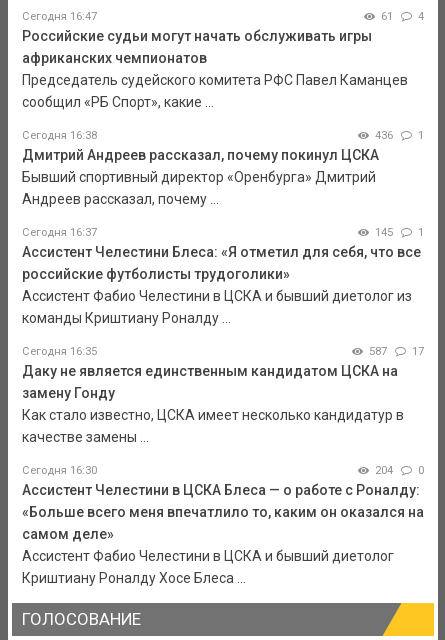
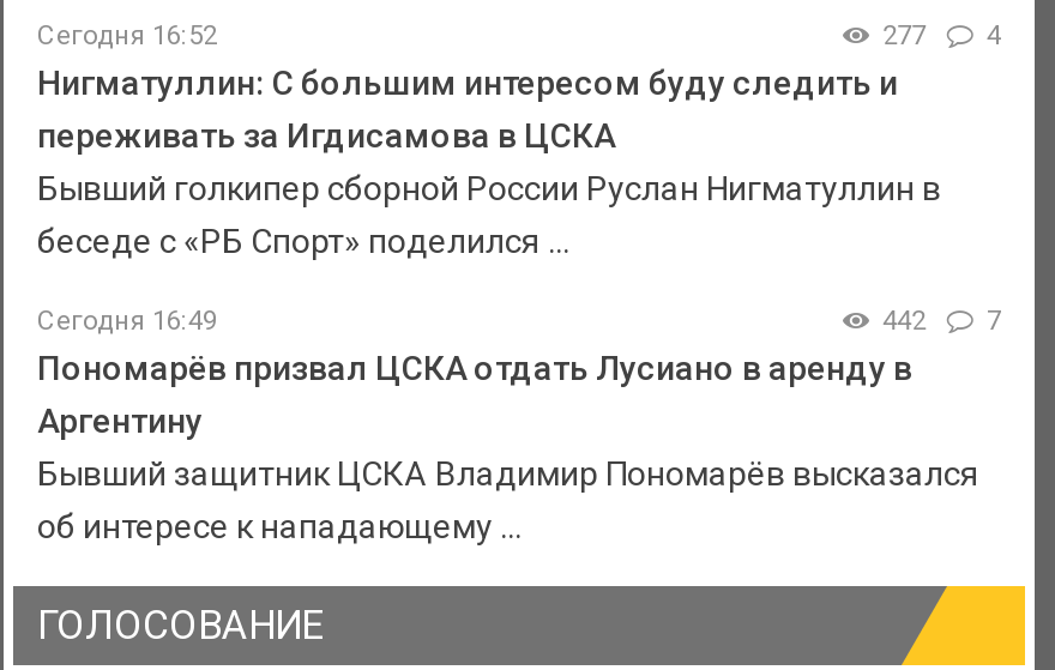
- Сегодня 16:47
- 61
+ Сегодня 16:52
+ 277

- Российские судьи могут начать обслуживать игры
- африканских чемпионатов
- Председатель судейского комитета РФС Павел Каманцев
- сообщил «РБ Спорт», какие ...
- Сегодня 16:38
- 436
- 1
- Дмитрий Андреев рассказал, почему покинул ЦСКА
- Бывший спортивный директор «Оренбурга» Дмитрий
- Андреев рассказал, почему ...
- Сегодня 16:37
- 145
- 1
- Ассистент Челестини Блеса: «Я отметил для себя, что все
- российские футболисты трудоголики»
- Ассистент Фабио Челестини в ЦСКА и бывший диетолог из
- команды Криштиану Роналду ...
- Сегодня 16:35
- 587
- 17
- Даку не является единственным кандидатом ЦСКА на
- замену Гонду
- Как стало известно, ЦСКА имеет несколько кандидатур в
- качестве замены ...
- Сегодня 16:30
- 204
- 0
- Ассистент Челестини в ЦСКА Блеса — о работе с Роналду:
- «Больше всего меня впечатлило то, каким он оказался на
- самом деле»
- Ассистент Фабио Челестини в ЦСКА и бывший диетолог
- Криштиану Роналду Хосе Блеса ...
+ Нигматуллин: С большим интересом буду следить и
+ переживать за Игдисамова в ЦСКА
+ Бывший голкипер сборной России Руслан Нигматуллин в
+ беседе с «РБ Спорт» поделился ...
+ Сегодня 16:49
+ 442
+ 7
+ Пономарёв призвал ЦСКА отдать Лусиано в аренду в
+ Аргентину
+ Бывший защитник ЦСКА Владимир Пономарёв высказался
+ об интересе к нападающему ...
